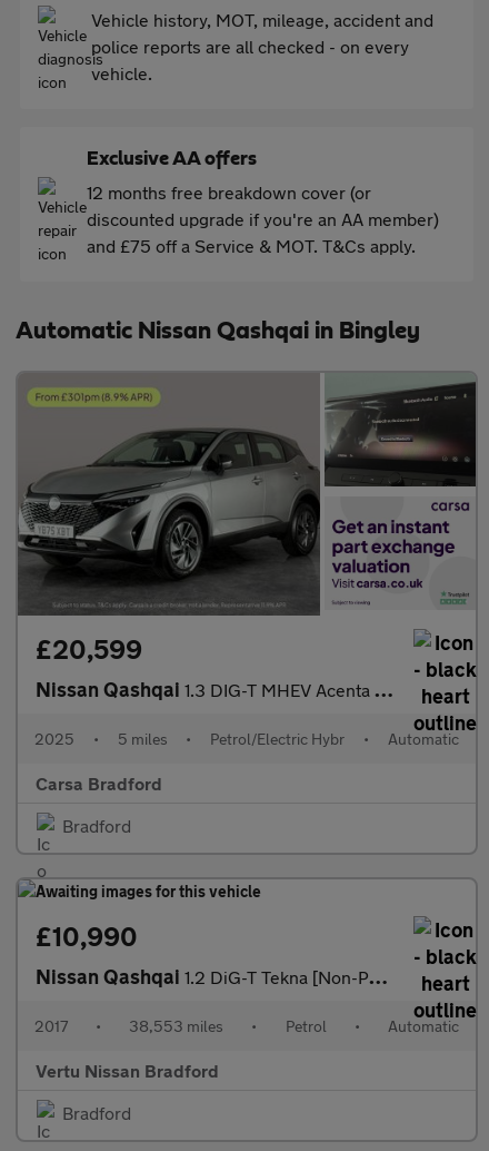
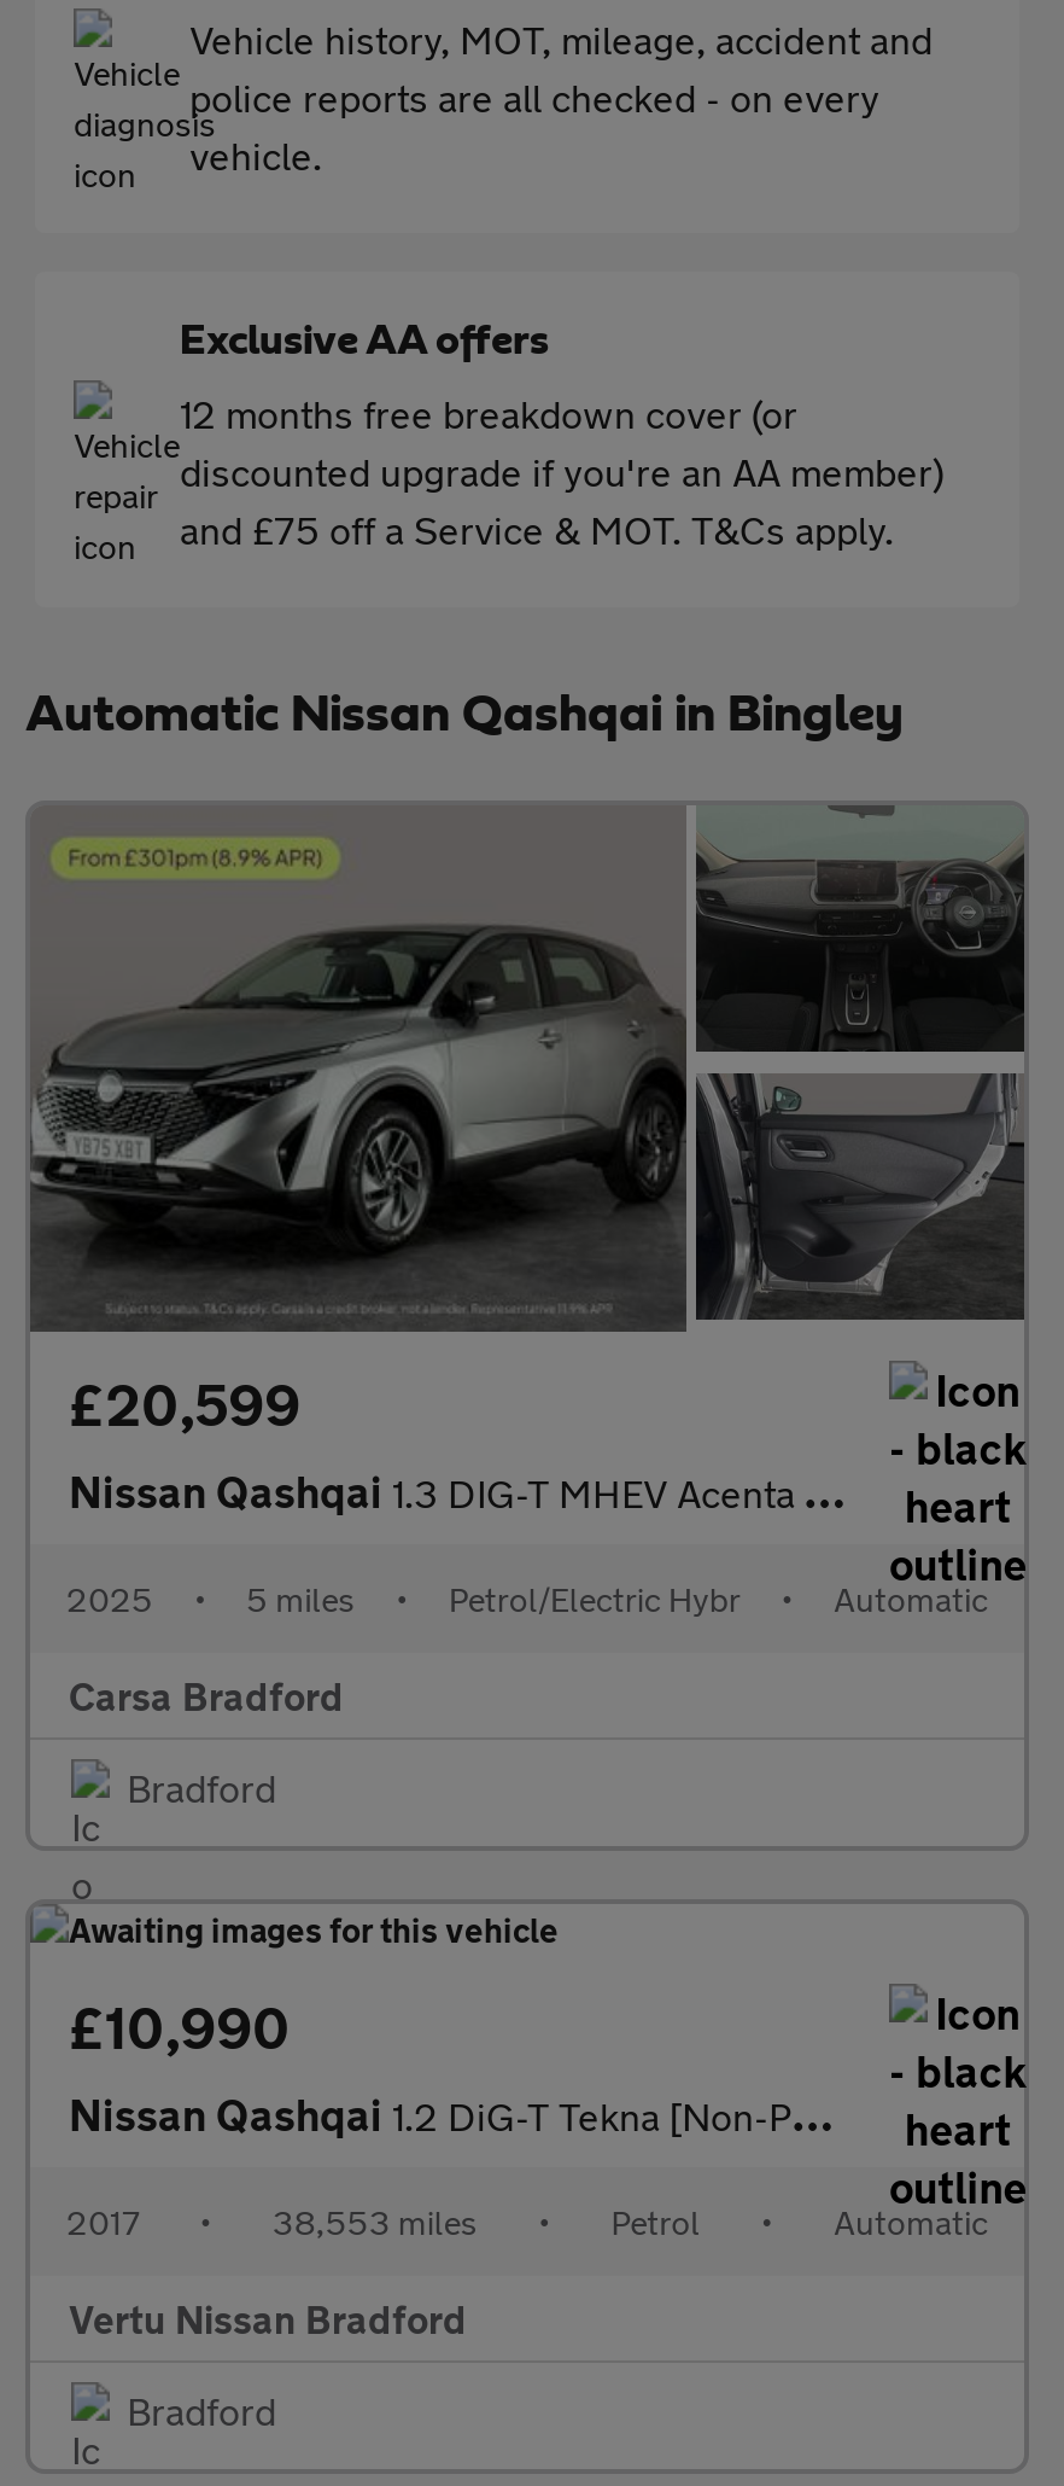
- [image]
+ [image]

- [image]
+ [image]
